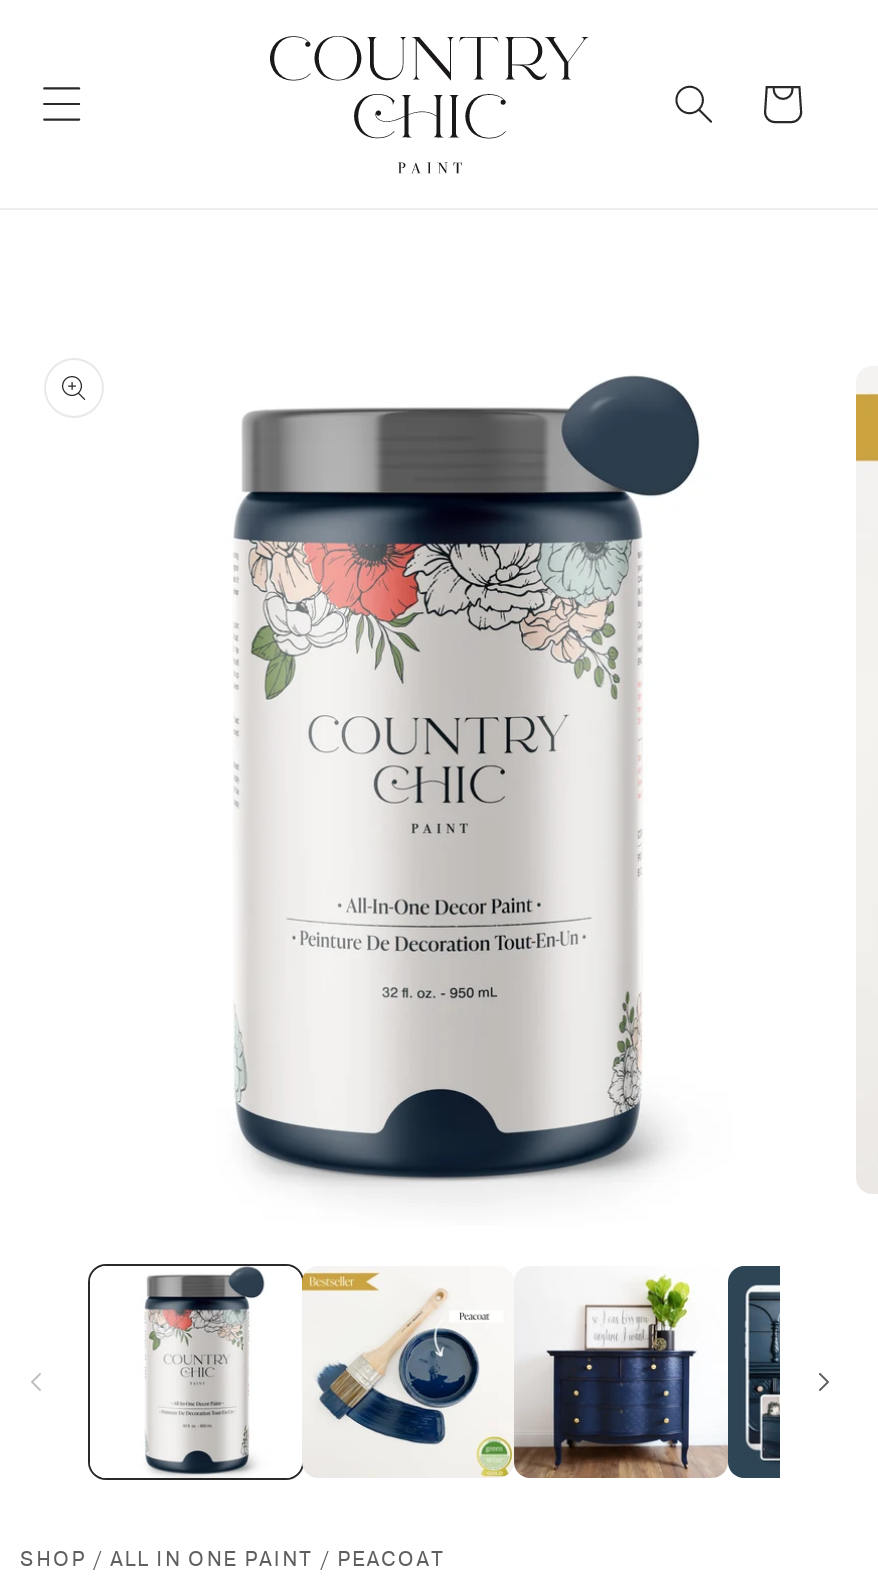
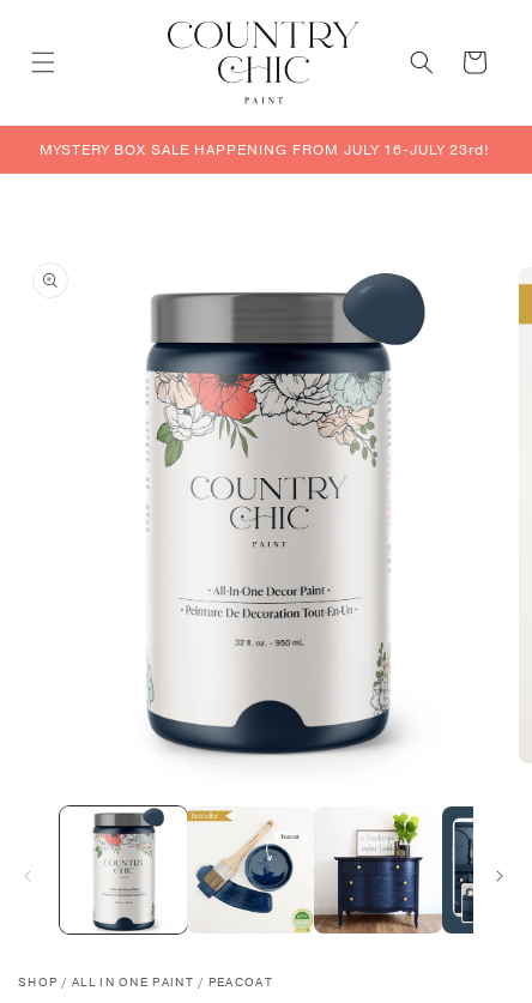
+ MYSTERY BOX SALE HAPPENING FROM JULY 16-JULY 23rd!
